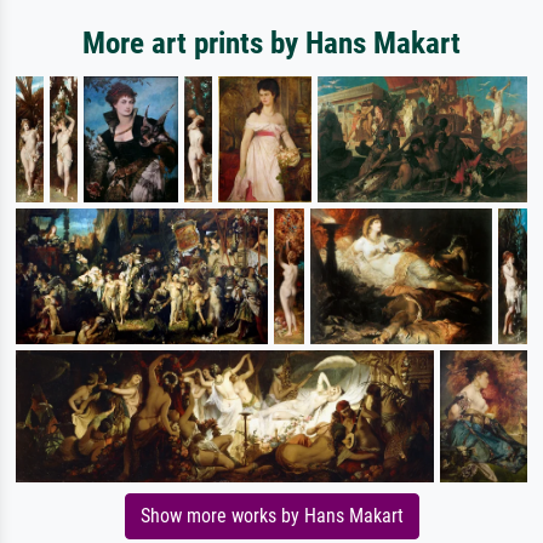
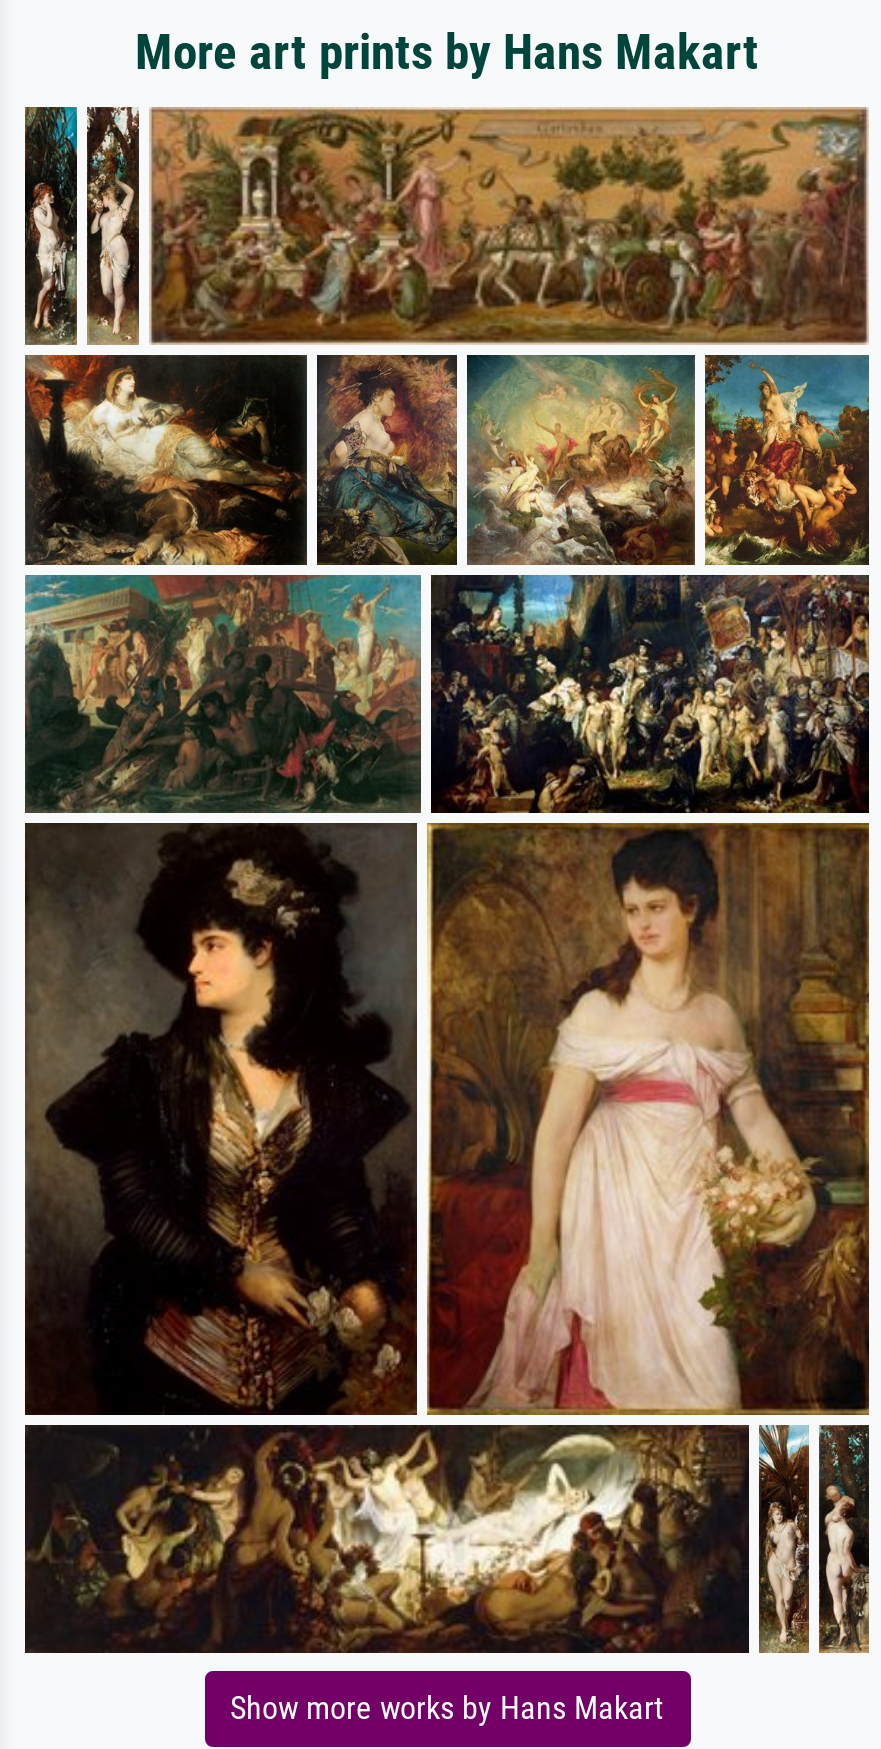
- [image]
+ [image]
